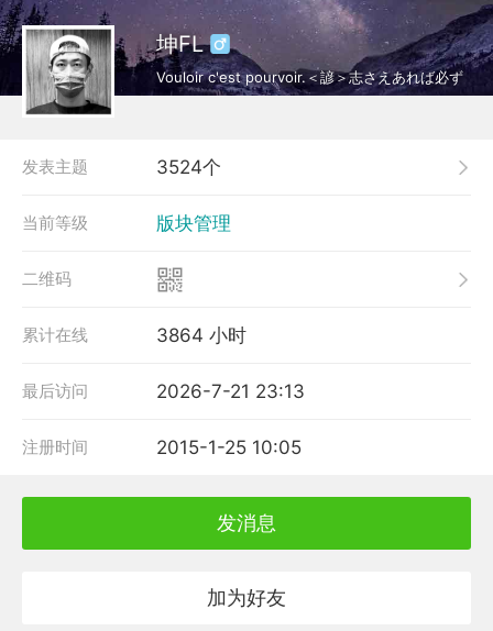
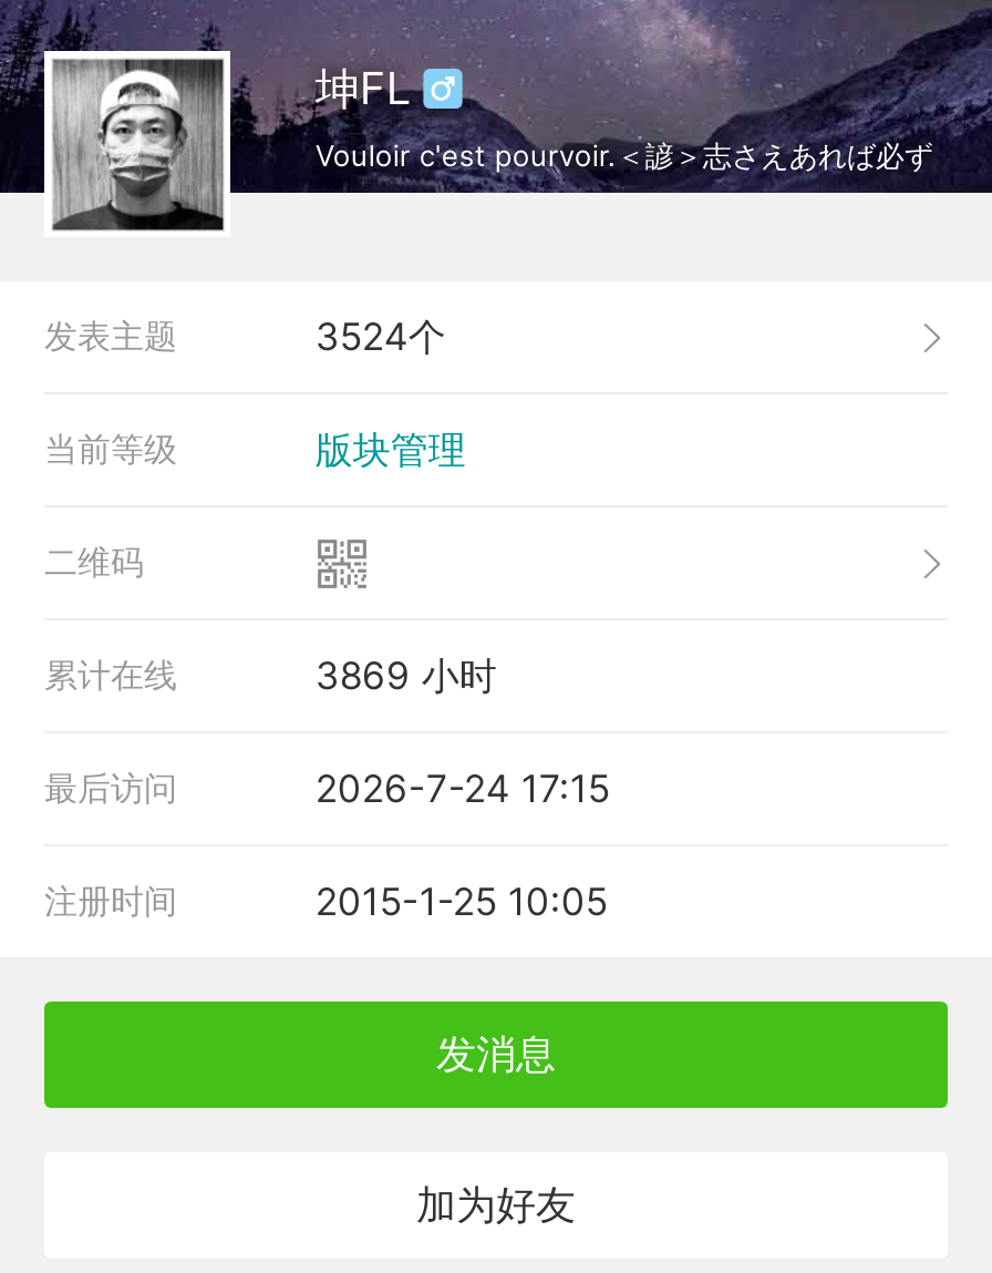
- 3864 小时
+ 3869 小时

- 2026-7-21 23:13
+ 2026-7-24 17:15
